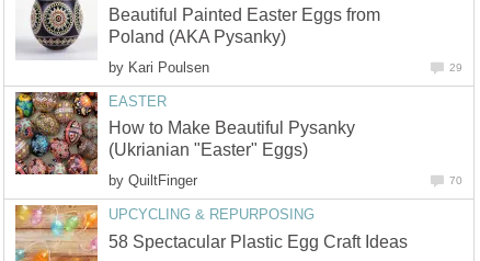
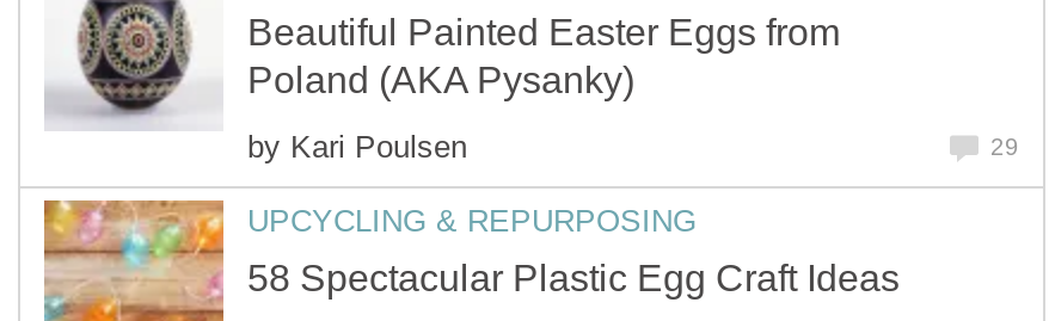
- [image]
- EASTER
- How to Make Beautiful Pysanky
- (Ukrianian "Easter" Eggs)
- by QuiltFinger
- 70
